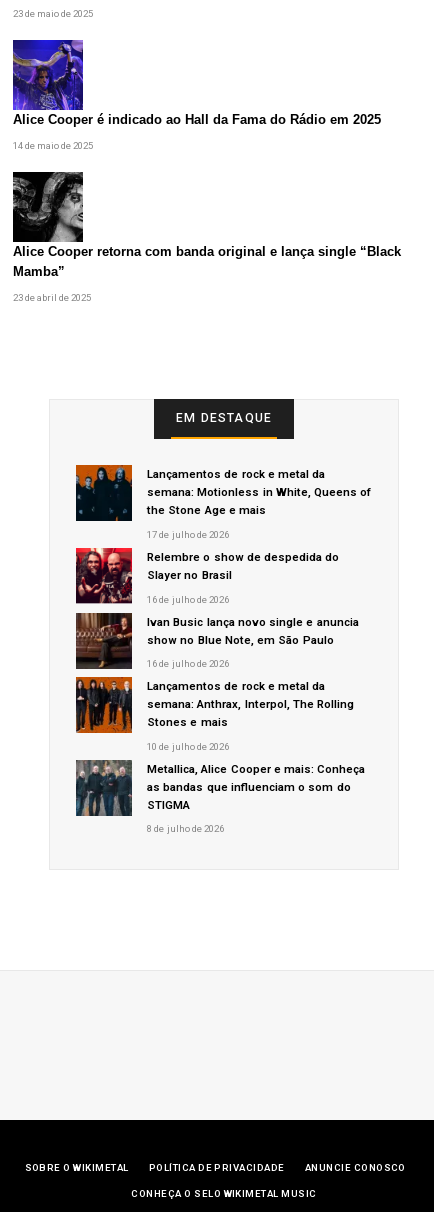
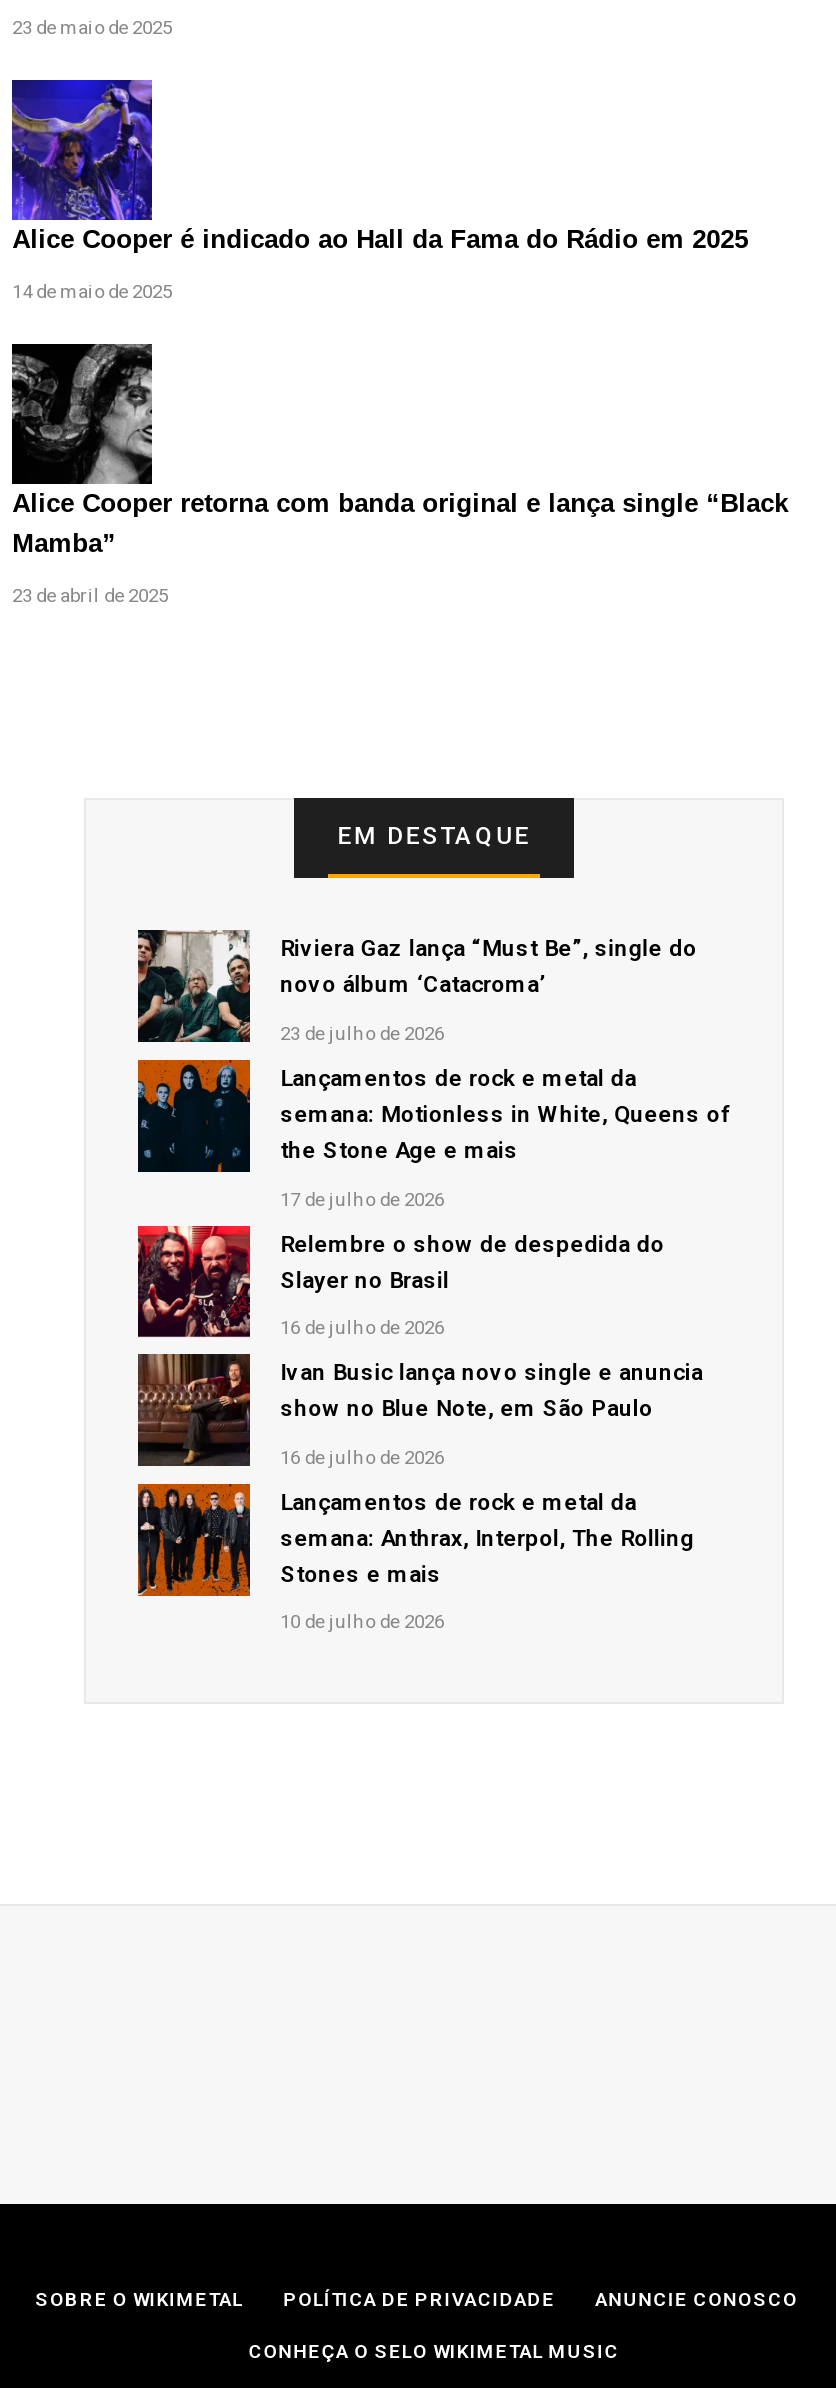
+ [image]
+ Riviera Gaz lança “Must Be”, single do
+ novo álbum ‘Catacroma’
+ 23 de julho de 2026

moved down: [image] | Lançamentos de rock e metal da | semana: Motionless in White, Queens of | ... | Stones e mais | 10 de julho de 2026

- [image]
- Metallica, Alice Cooper e mais: Conheça
- as bandas que influenciam o som do
- STIGMA
- 8 de julho de 2026
